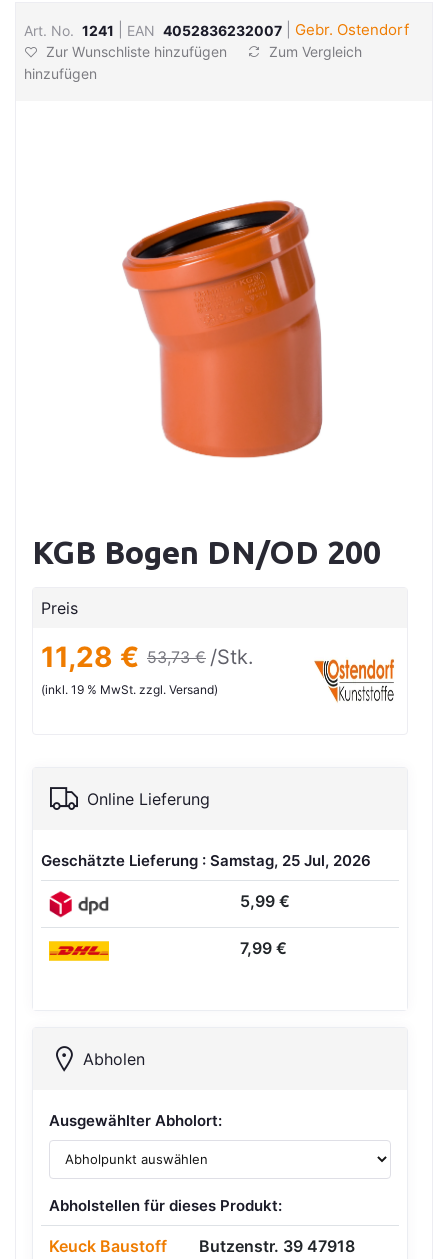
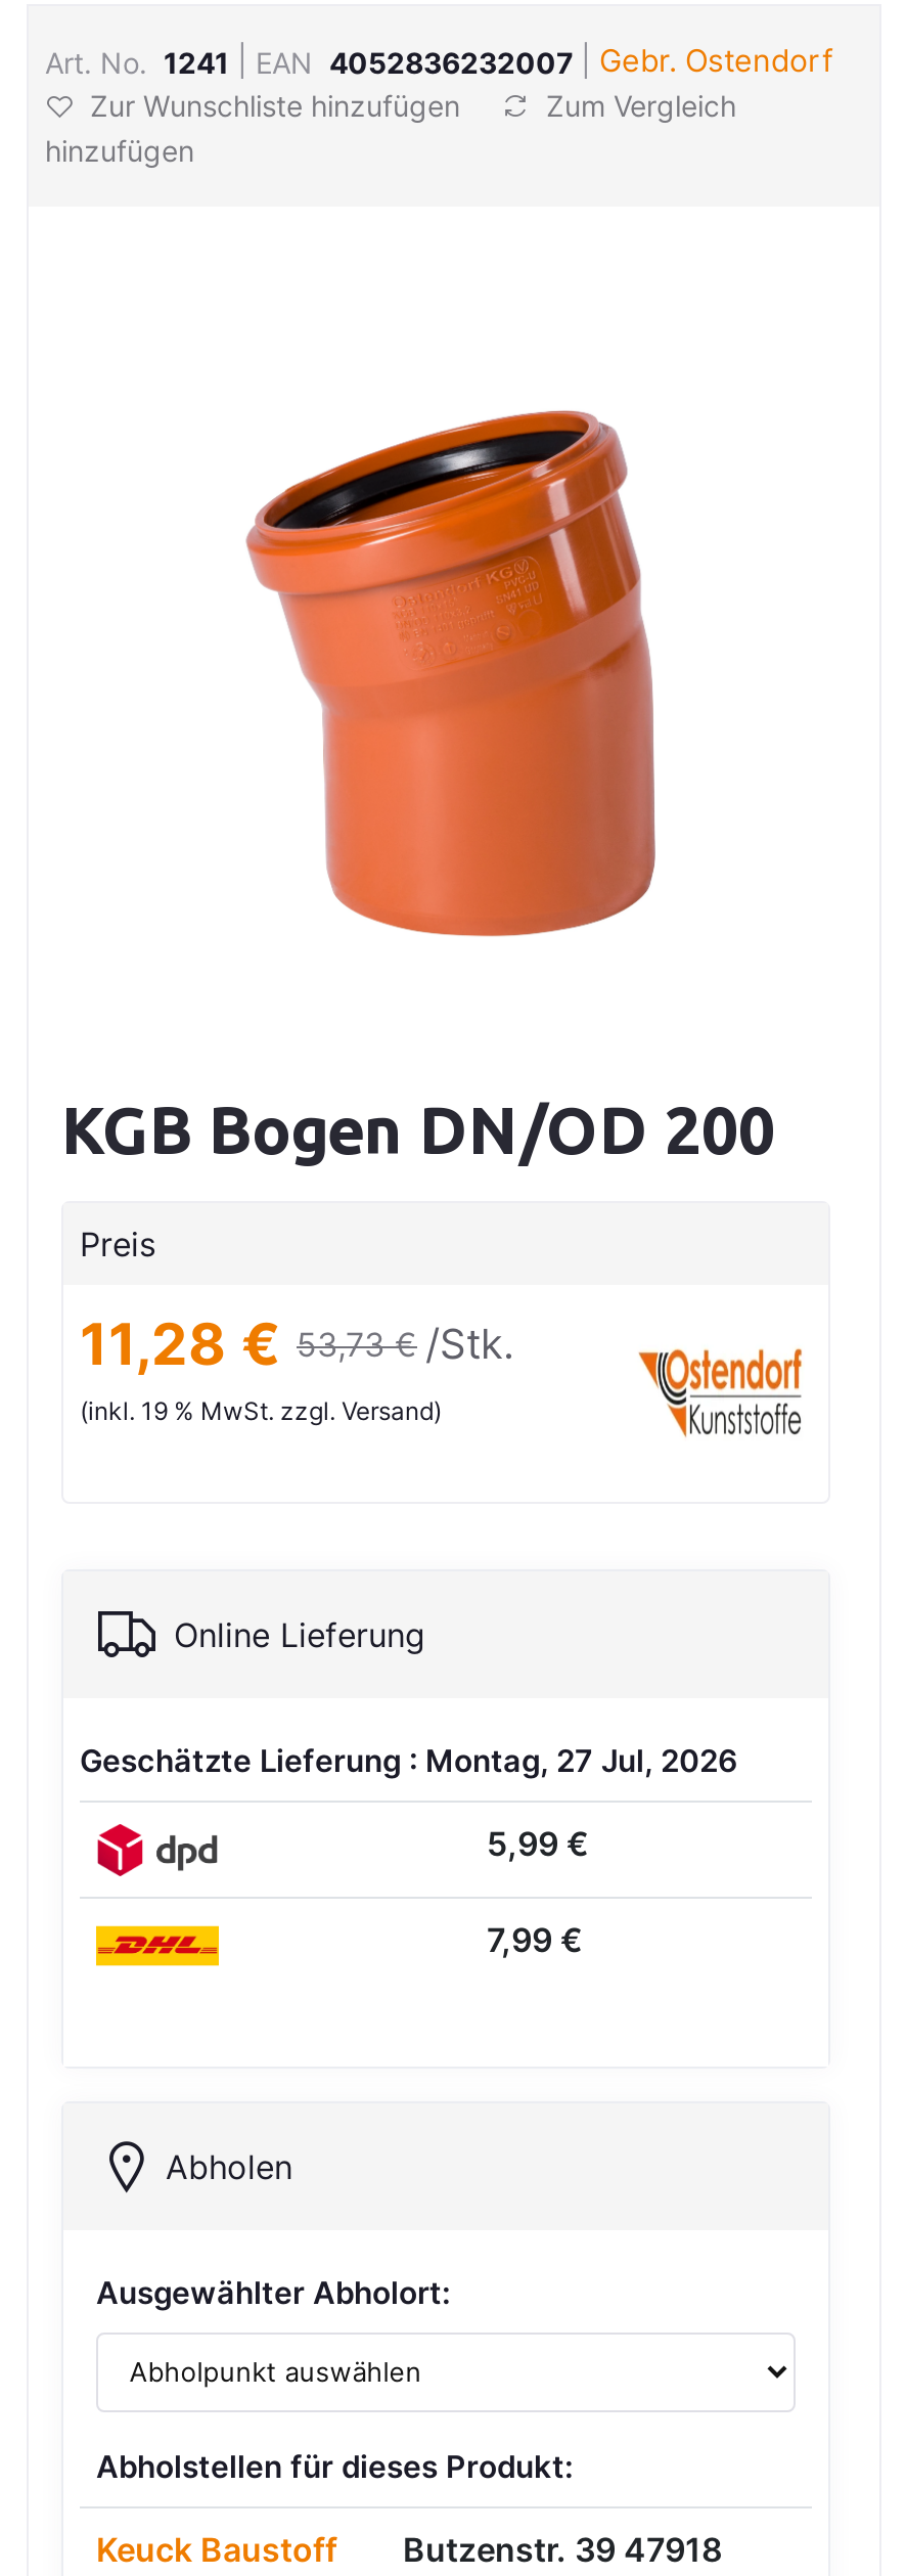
- Geschätzte Lieferung : Samstag, 25 Jul, 2026
+ Geschätzte Lieferung : Montag, 27 Jul, 2026
